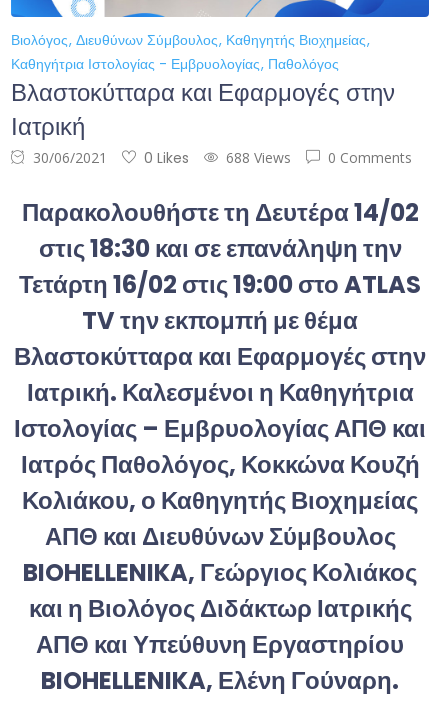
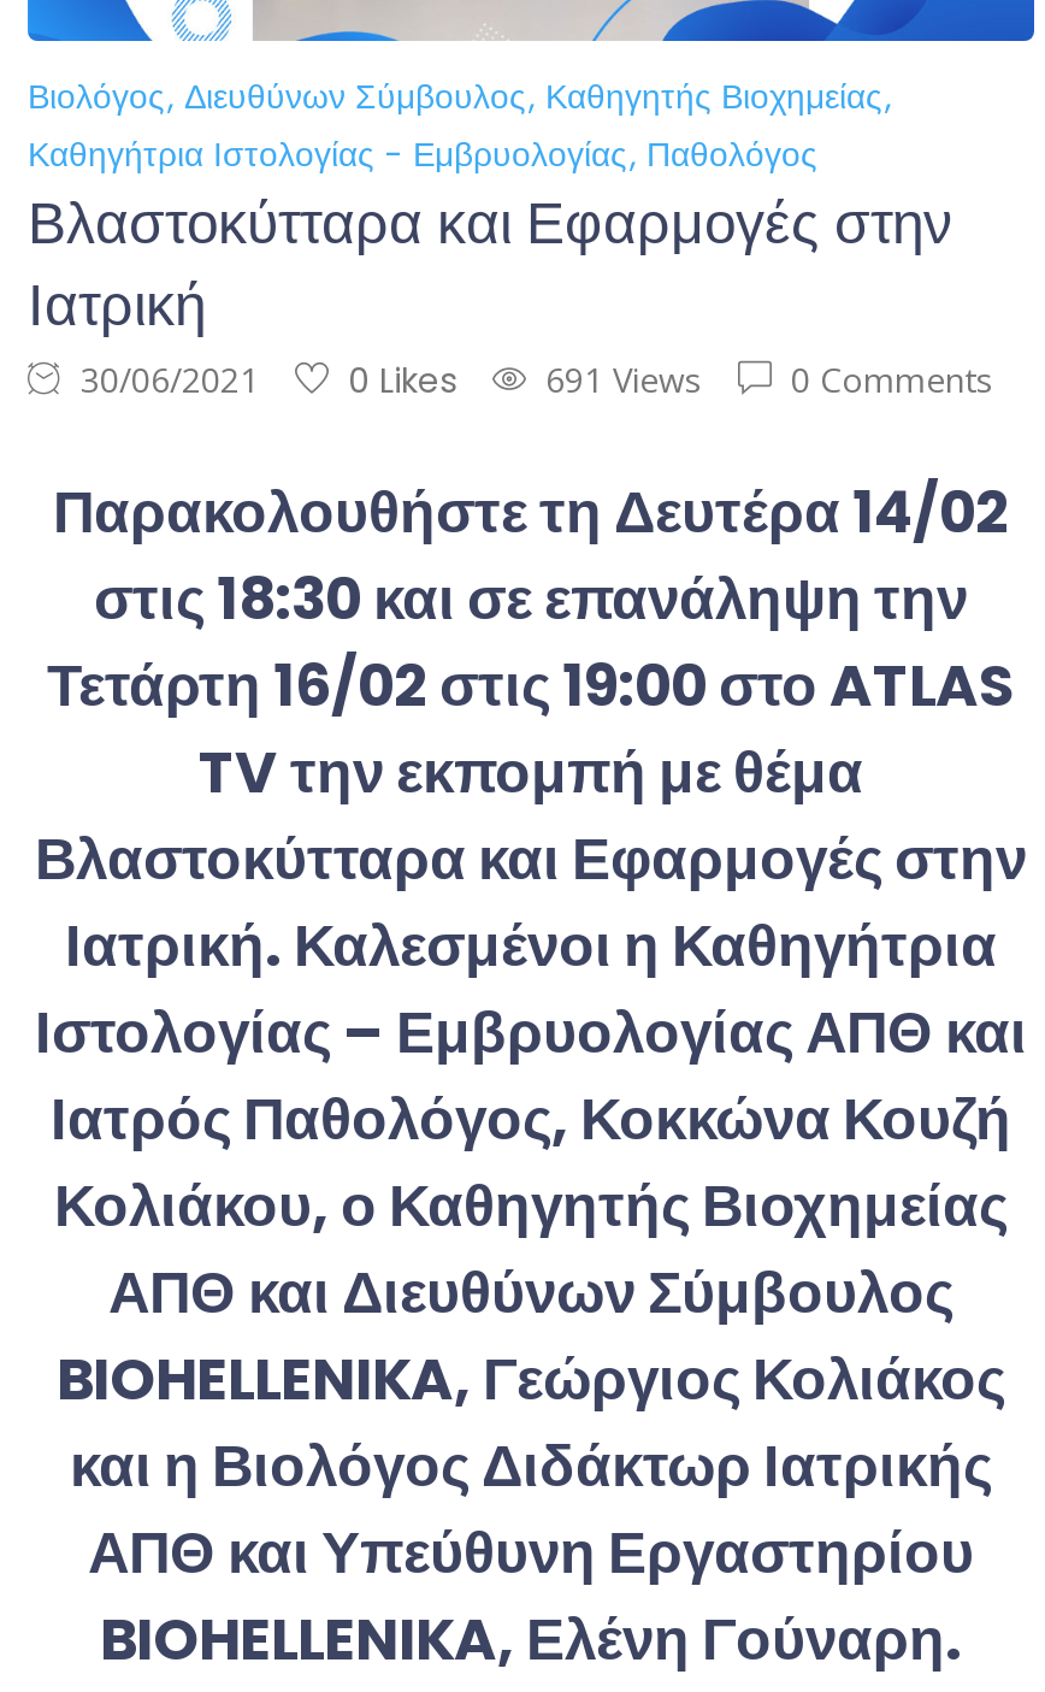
- 30/06/2021 0 Likes 688 Views 0 Comments
+ 30/06/2021 0 Likes 691 Views 0 Comments
